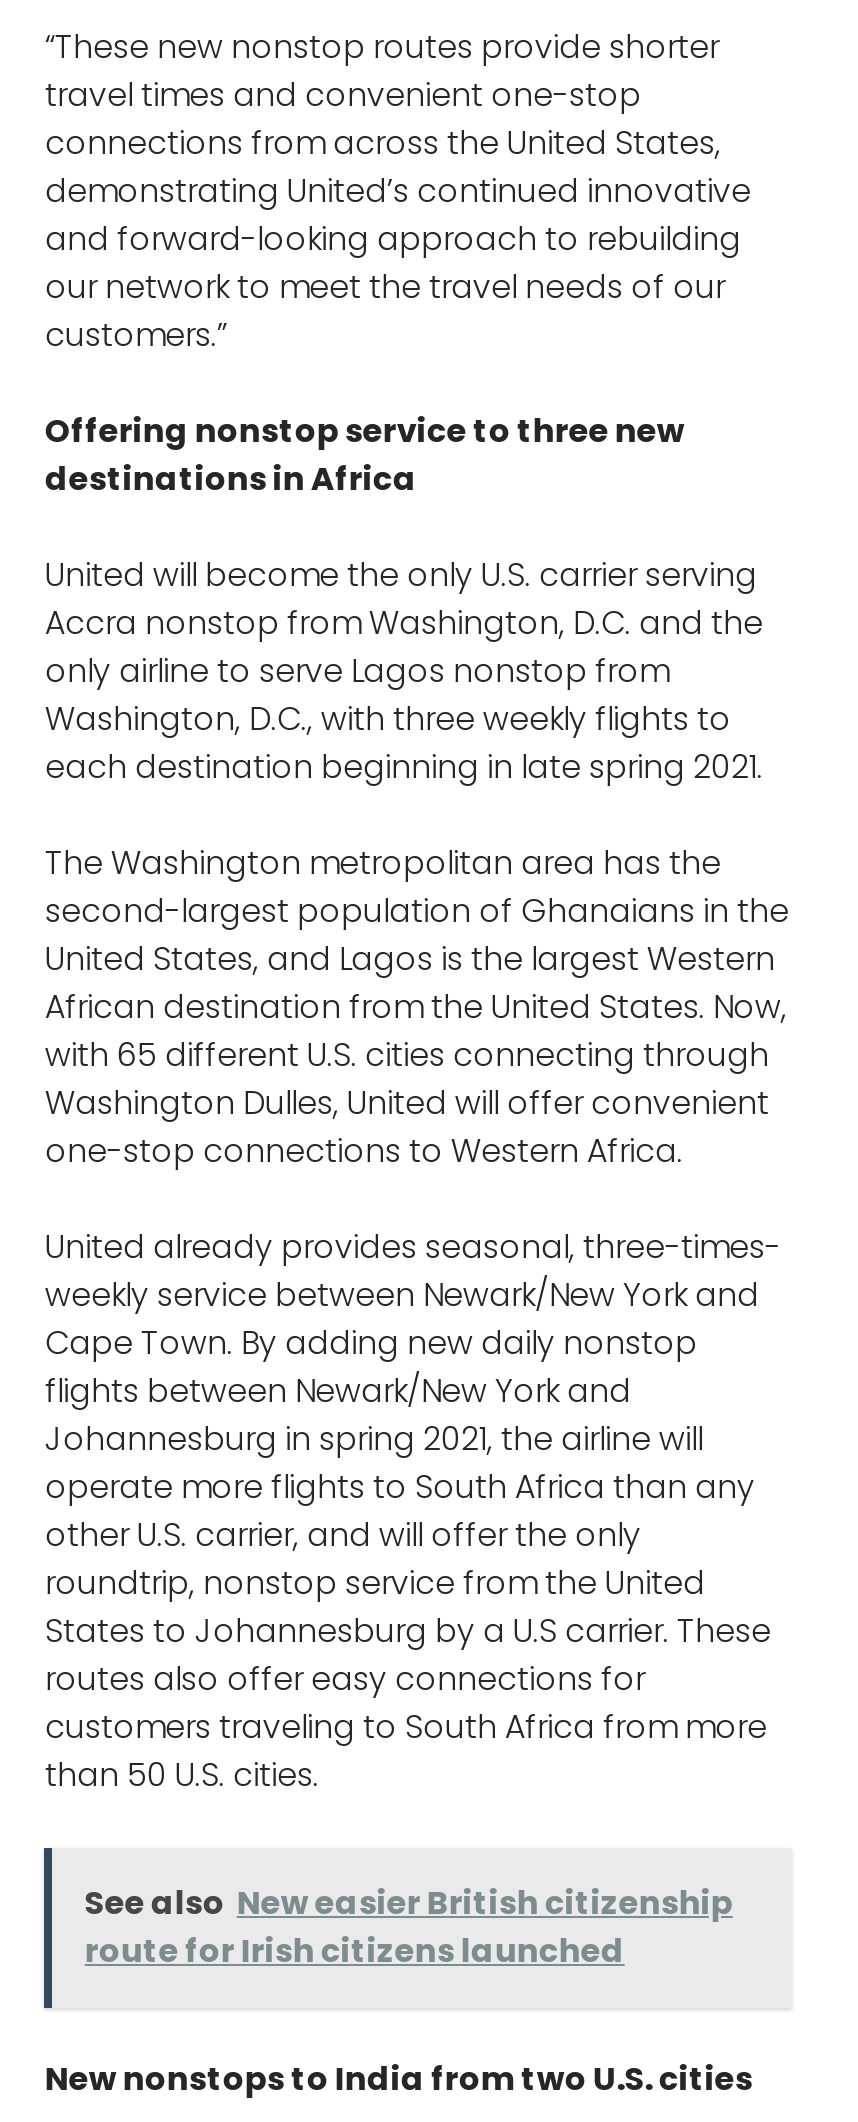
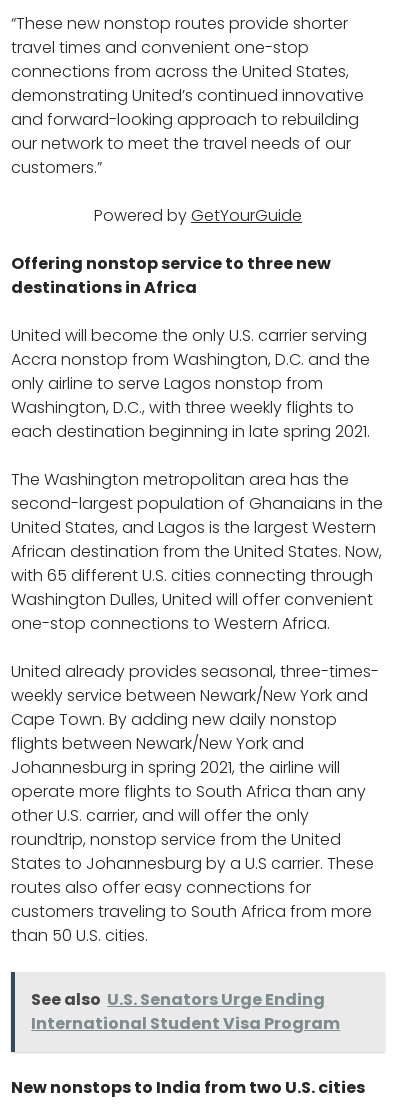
+ Powered by GetYourGuide

- See also New easier British citizenship
- route for Irish citizens launched
+ See also U.S. Senators Urge Ending
+ International Student Visa Program
